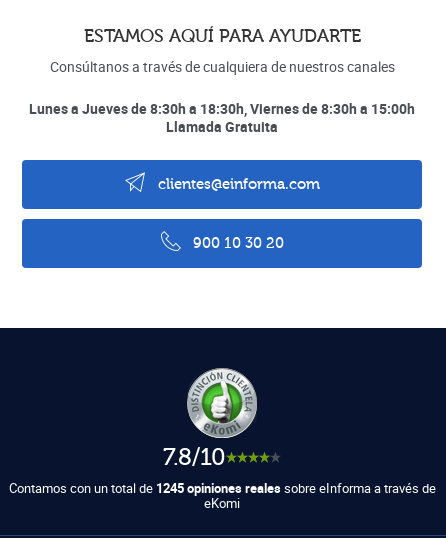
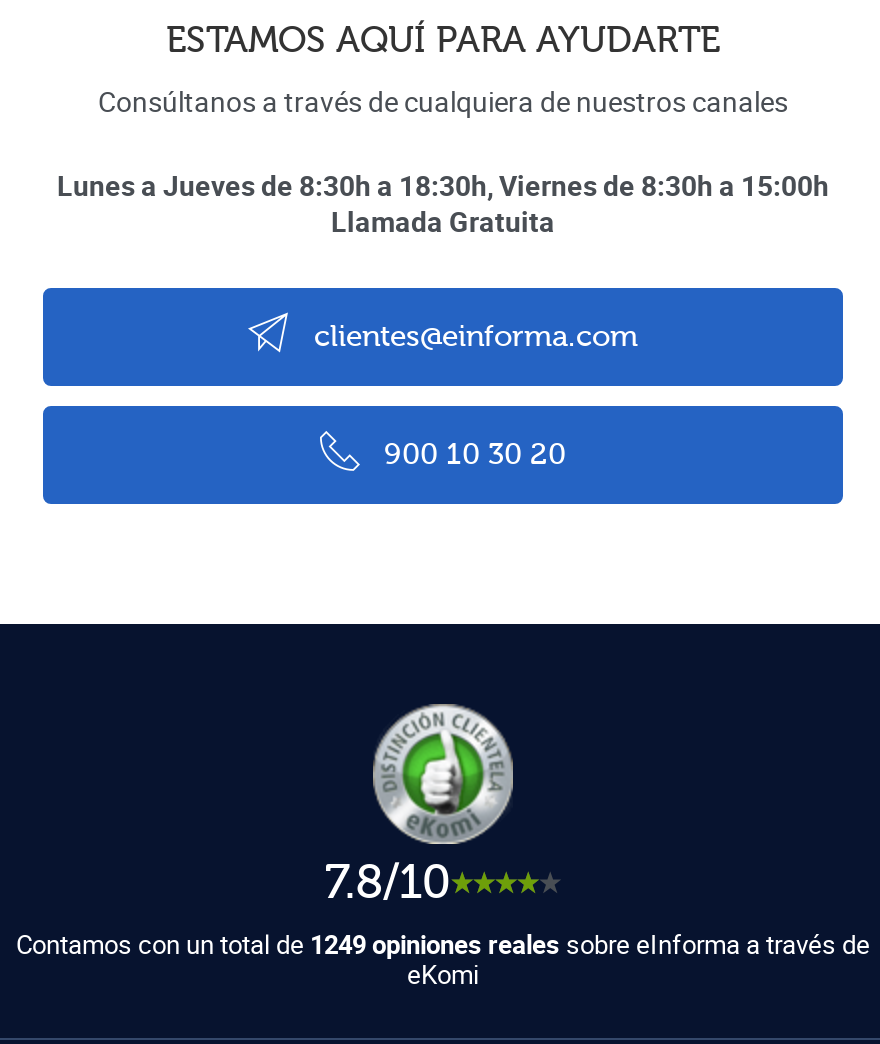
- Contamos con un total de 1245 opiniones reales sobre eInforma a través de
+ Contamos con un total de 1249 opiniones reales sobre eInforma a través de
